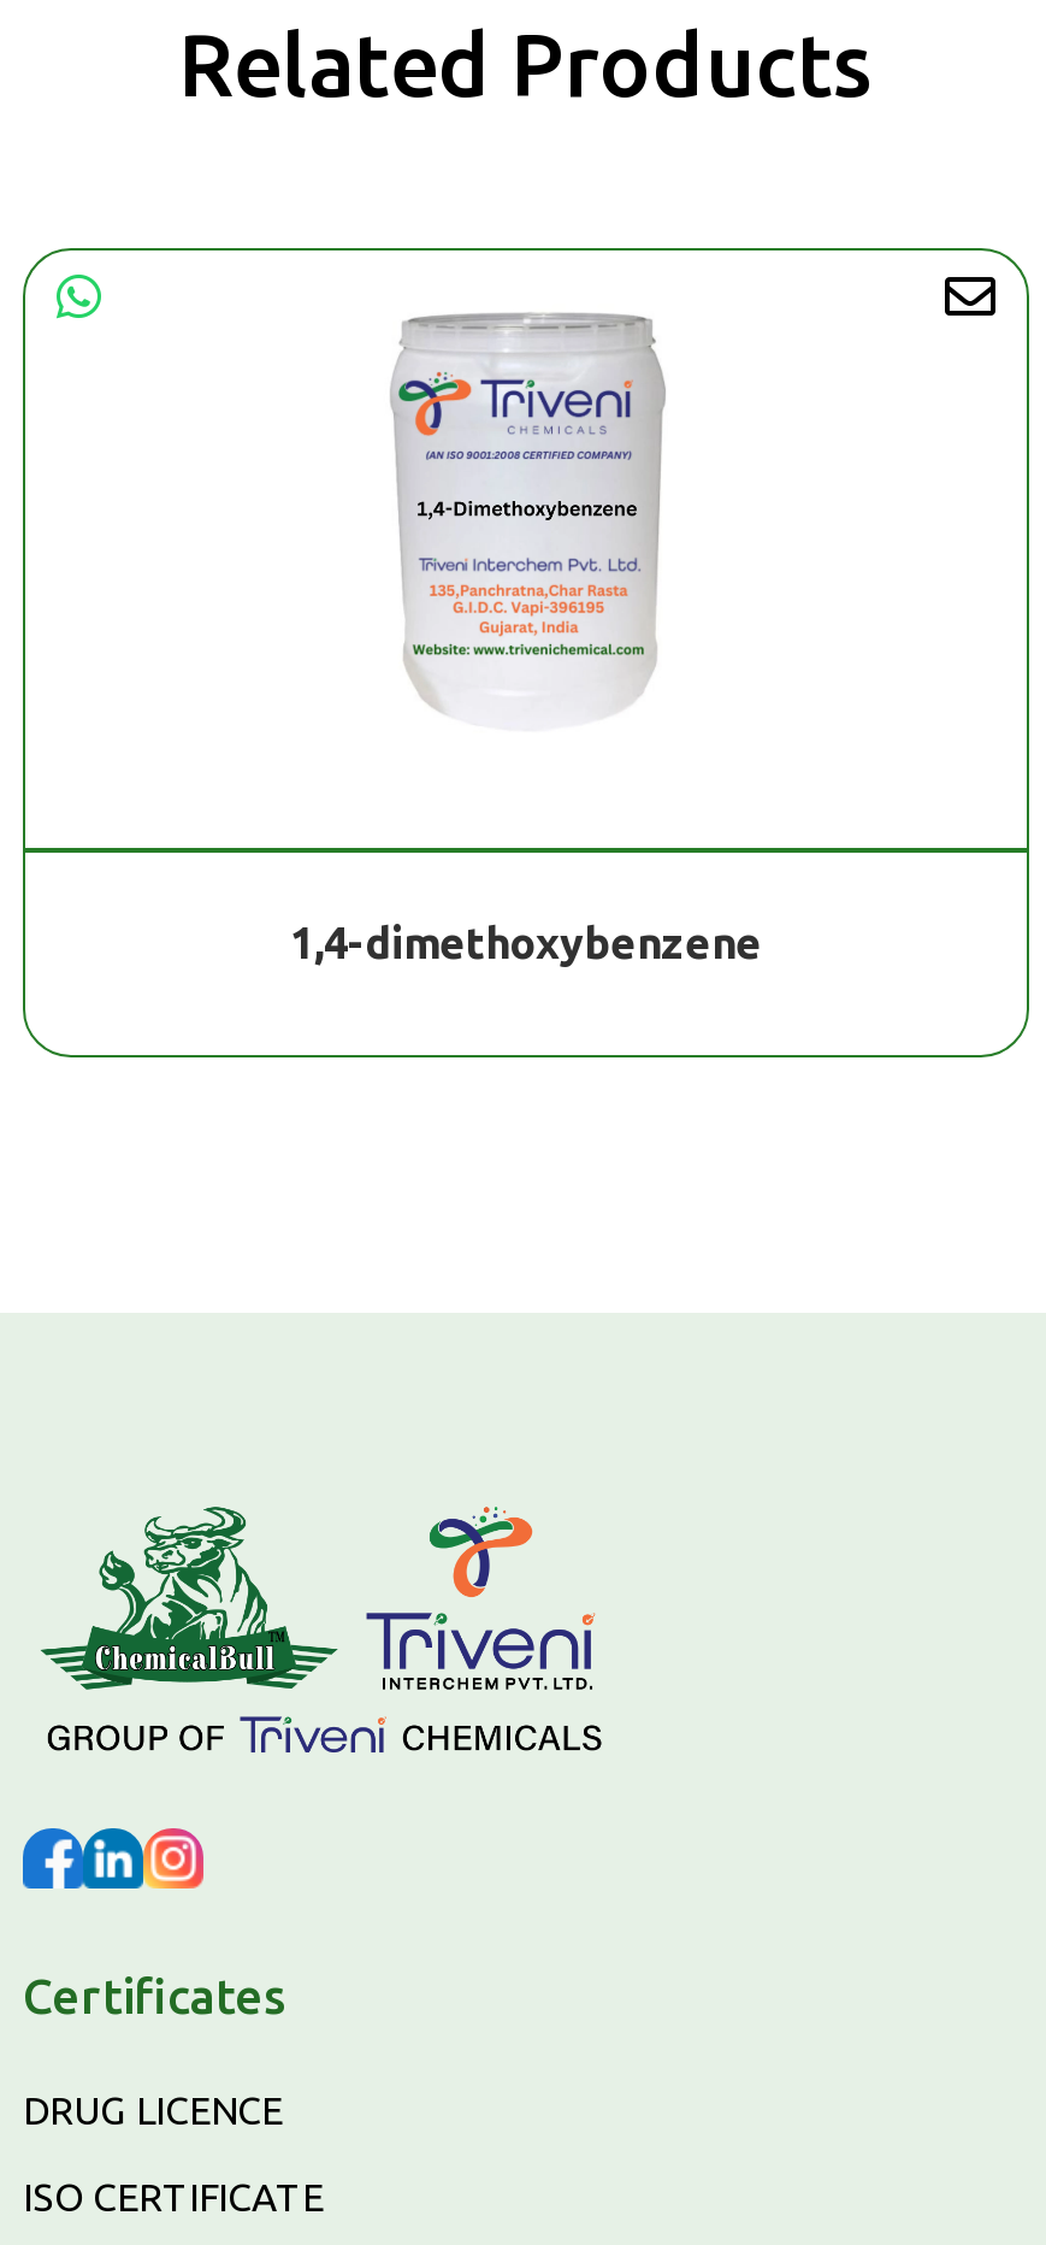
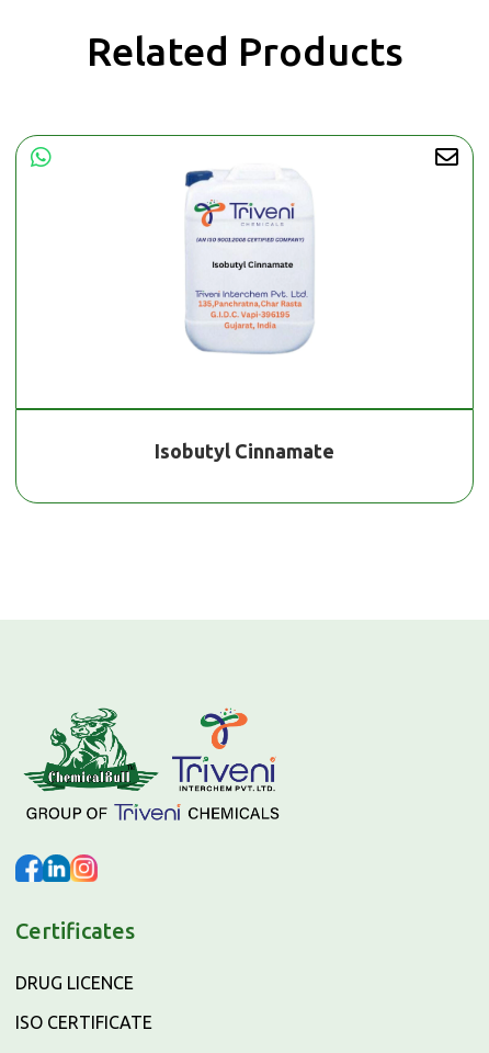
- [image]
+ [image]

- 1,4-dimethoxybenzene
+ Isobutyl Cinnamate
